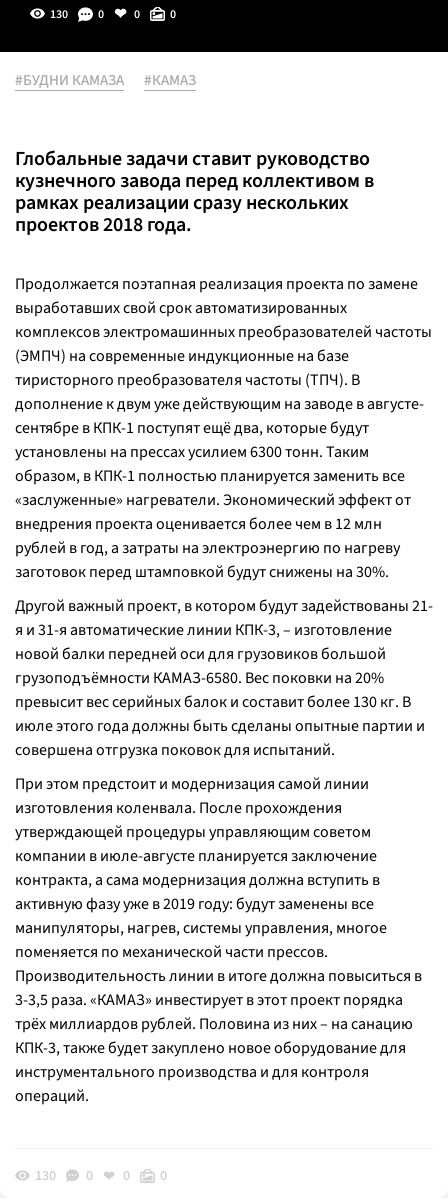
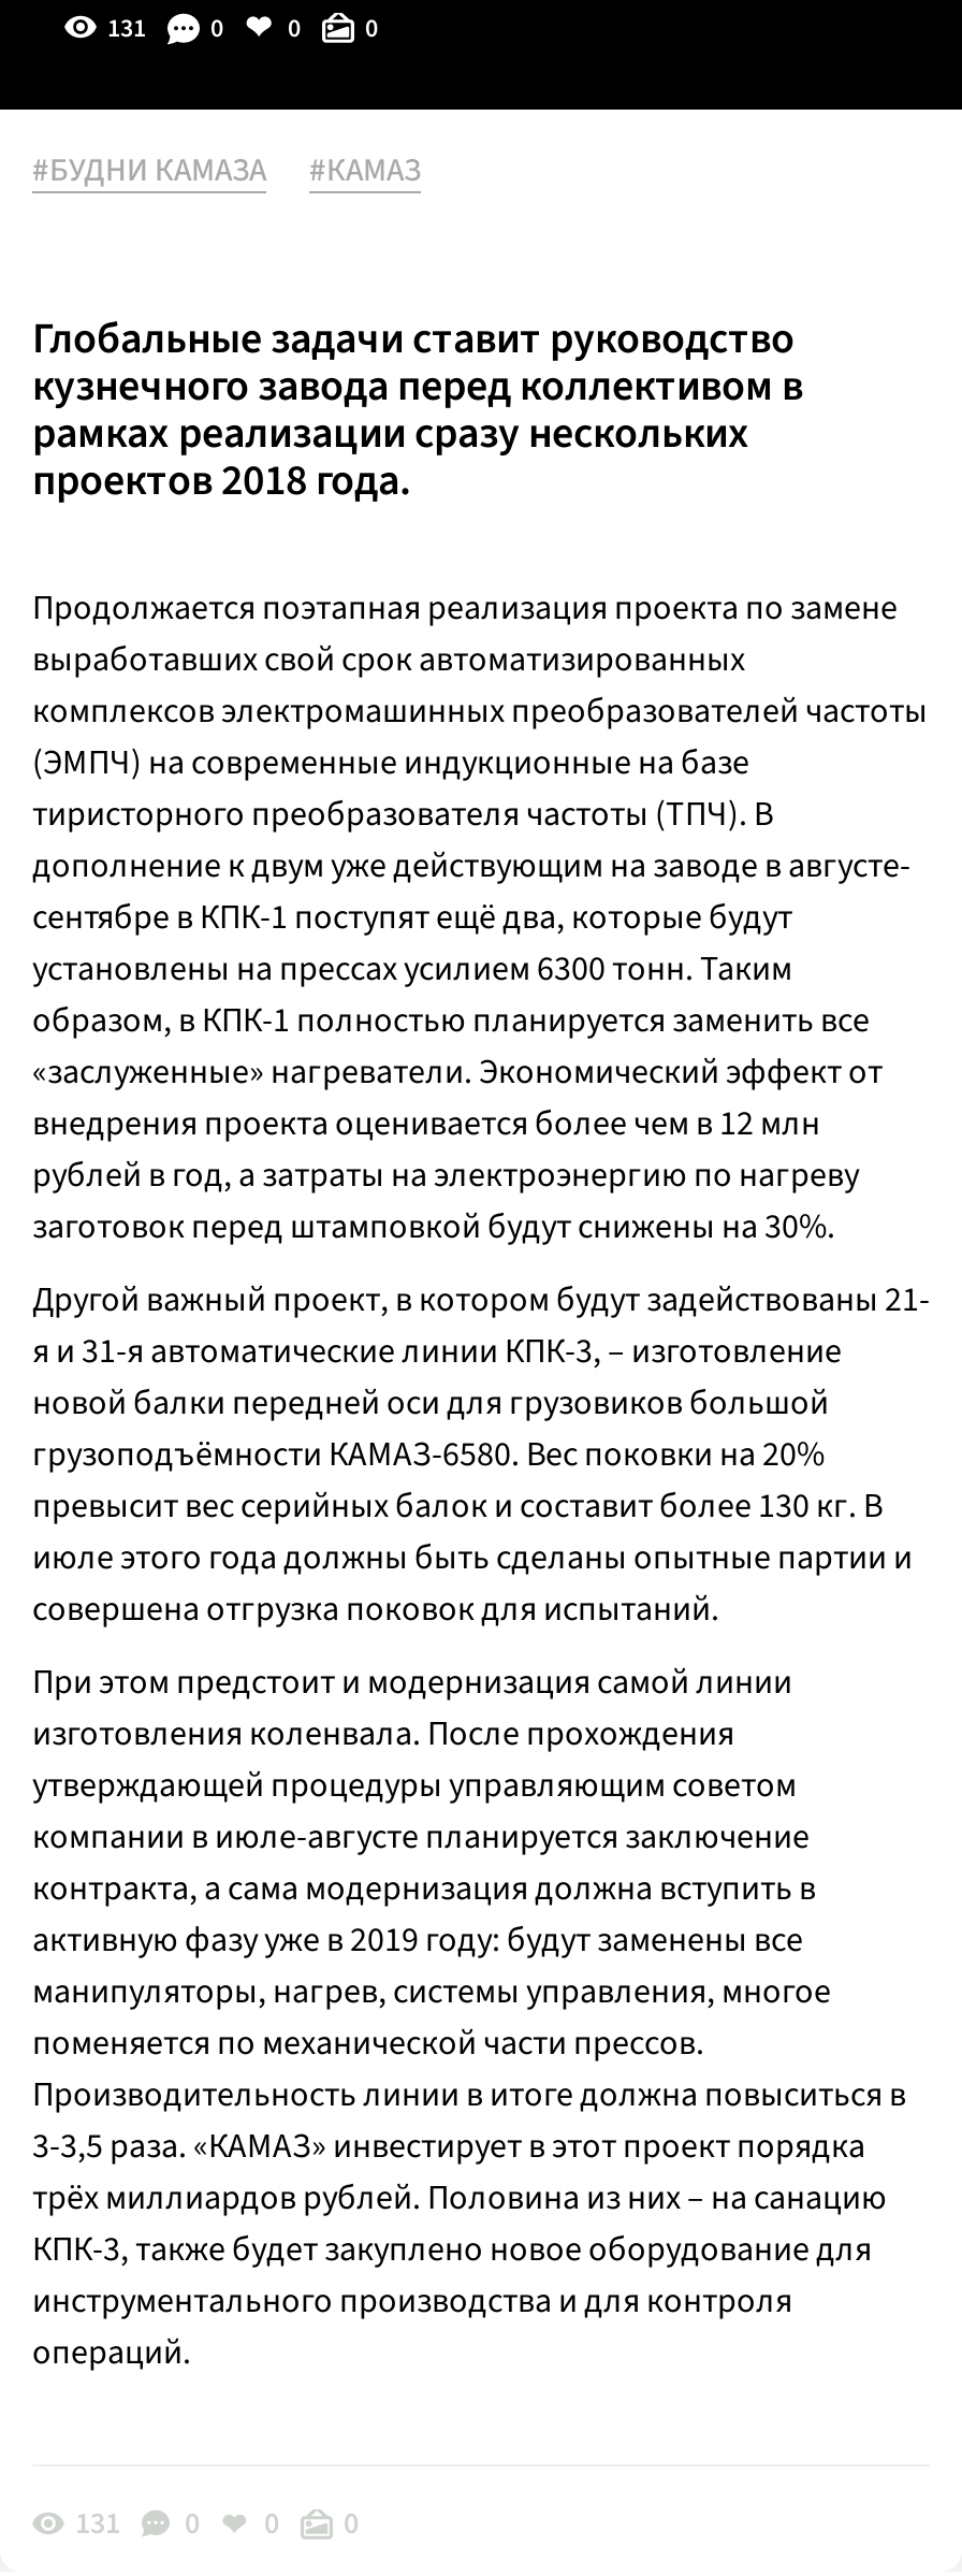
- 130 0 0 0
+ 131 0 0 0

- 130 0 0 0
+ 131 0 0 0
